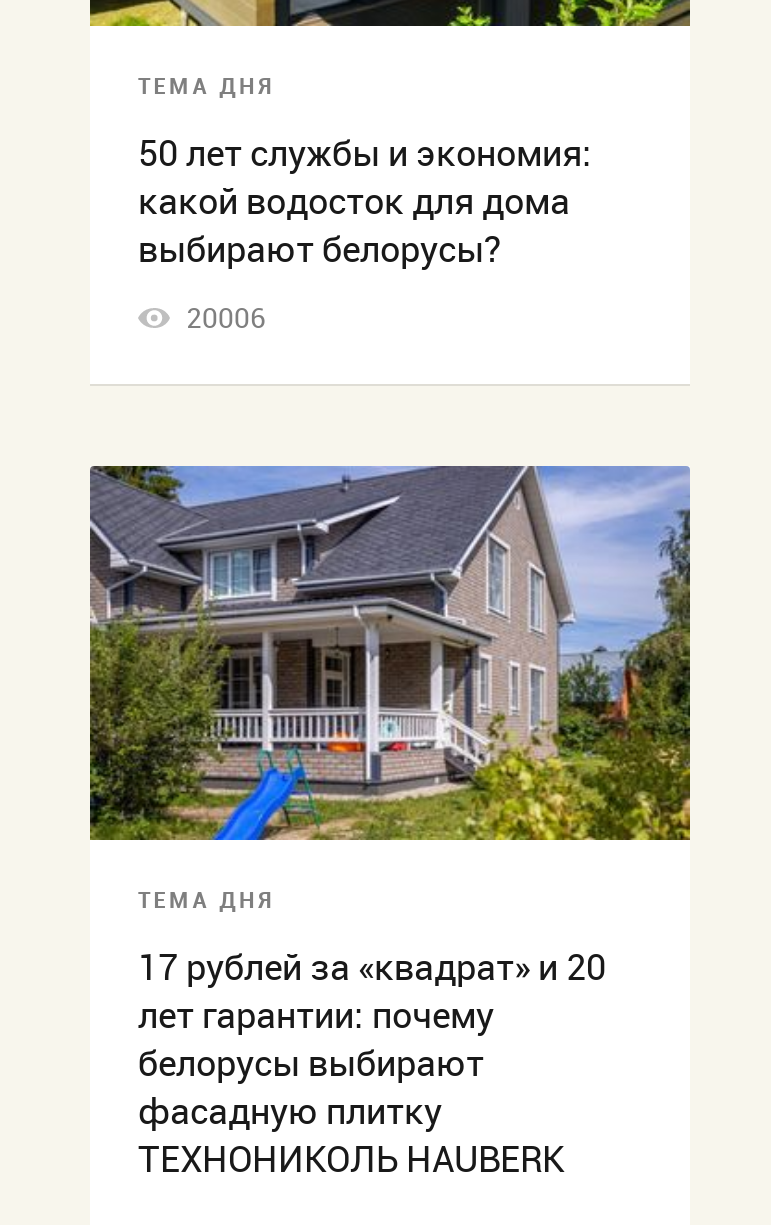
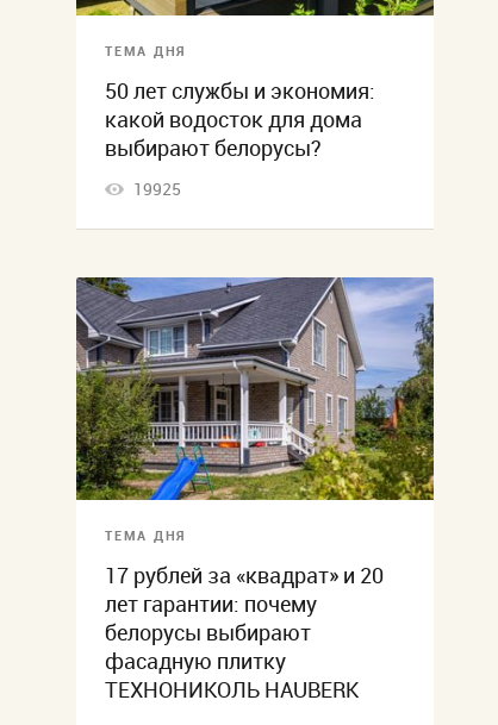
- 20006
+ 19925
